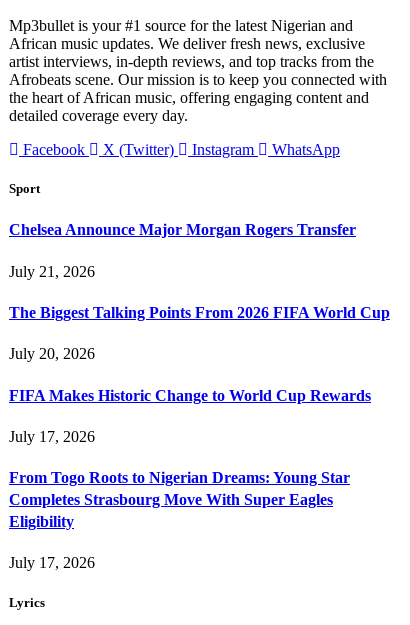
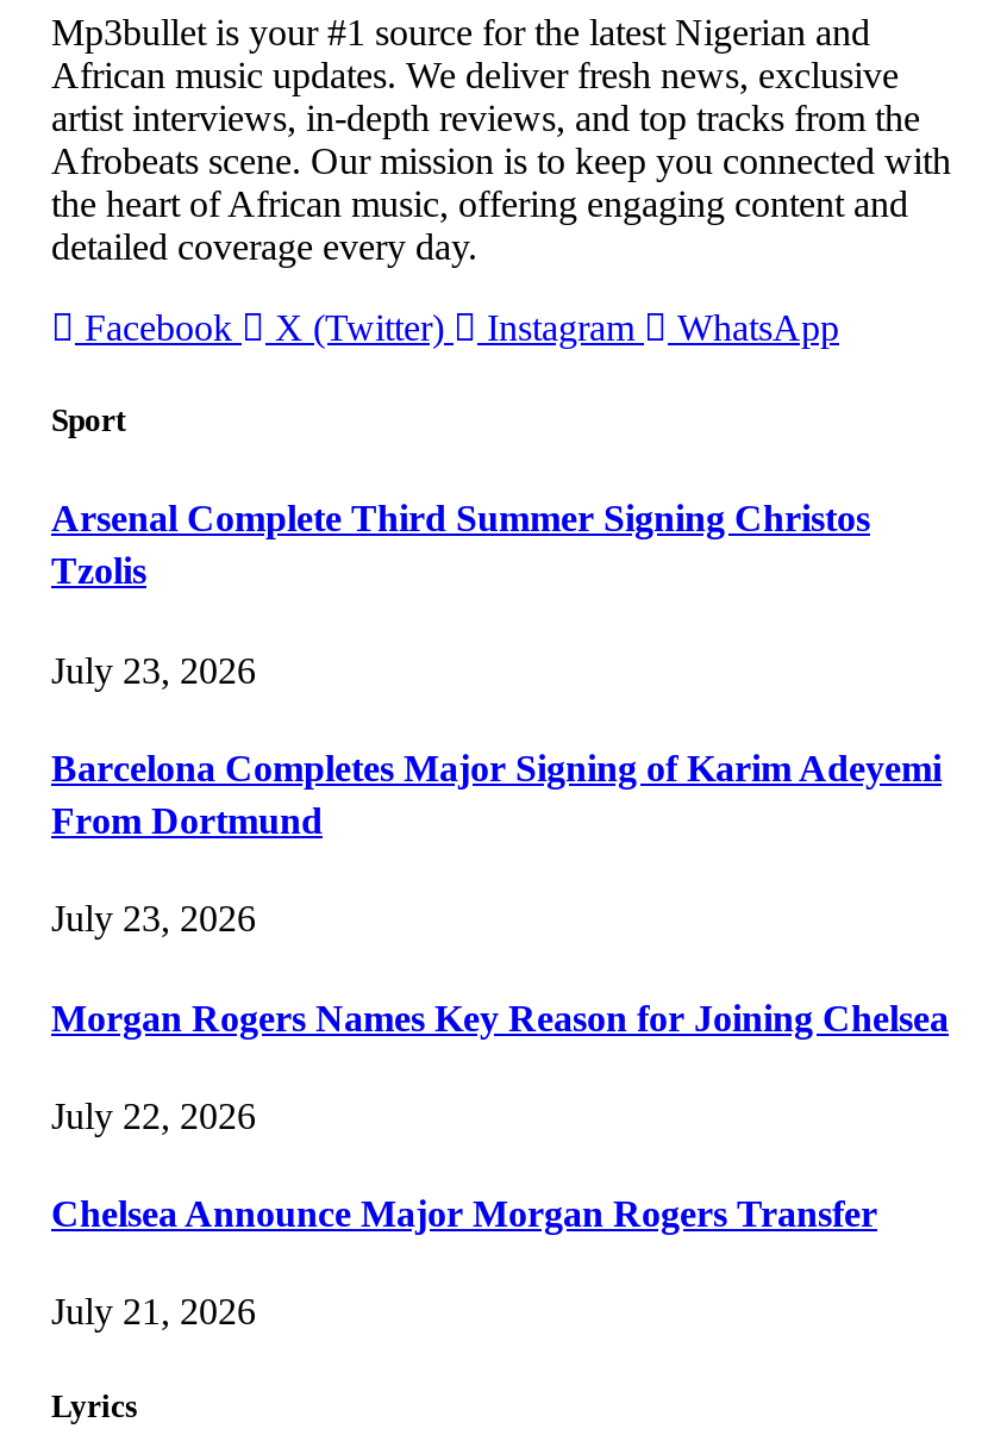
+ Arsenal Complete Third Summer Signing Christos
+ Tzolis
+ July 23, 2026
+ Barcelona Completes Major Signing of Karim Adeyemi
+ From Dortmund
+ July 23, 2026
+ Morgan Rogers Names Key Reason for Joining Chelsea
+ July 22, 2026

moved down: Chelsea Announce Major Morgan Rogers Transfer | July 21, 2026

- The Biggest Talking Points From 2026 FIFA World Cup
- July 20, 2026
- FIFA Makes Historic Change to World Cup Rewards
- July 17, 2026
- From Togo Roots to Nigerian Dreams: Young Star
- Completes Strasbourg Move With Super Eagles
- Eligibility
- July 17, 2026
